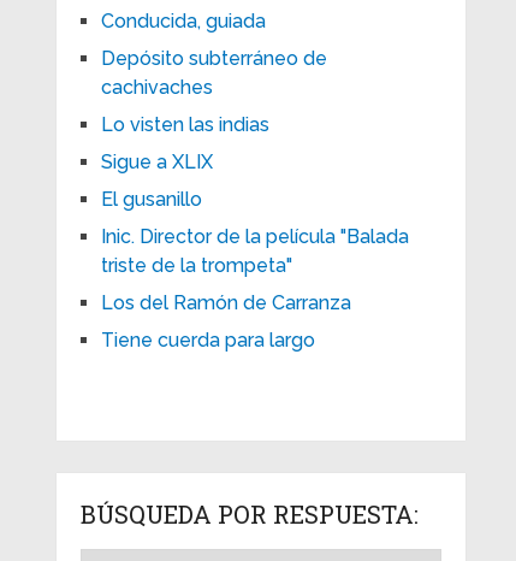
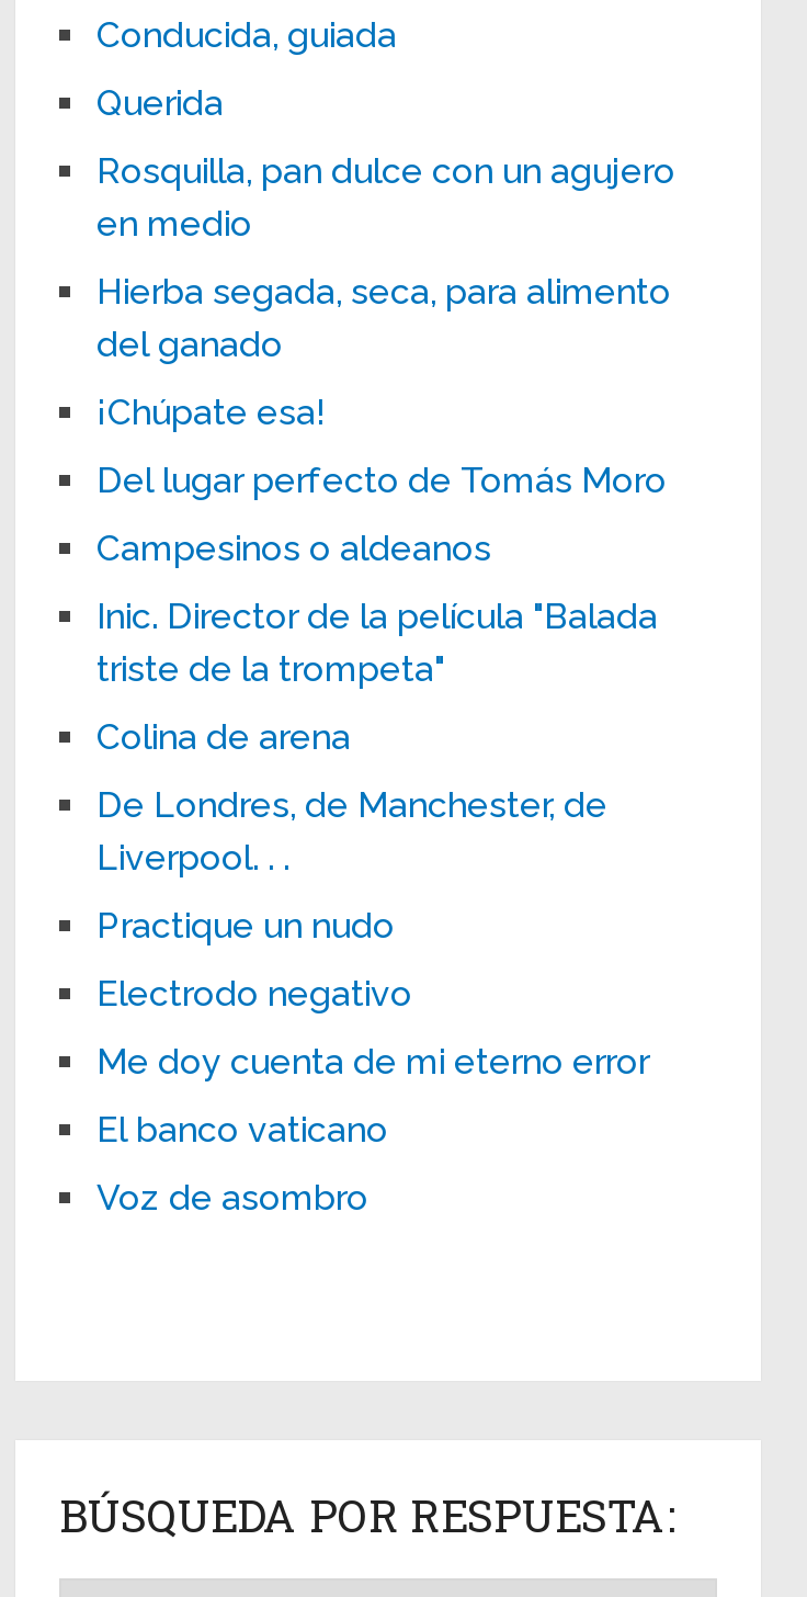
- Depósito subterráneo de
- cachivaches
- Lo visten las indias
- Sigue a XLIX
- El gusanillo
+ Querida
+ Rosquilla, pan dulce con un agujero
+ en medio
+ Hierba segada, seca, para alimento
+ del ganado
+ ¡Chúpate esa!
+ Del lugar perfecto de Tomás Moro
+ Campesinos o aldeanos

- Los del Ramón de Carranza
- Tiene cuerda para largo
+ Colina de arena
+ De Londres, de Manchester, de
+ Liverpool. . .
+ Practique un nudo
+ Electrodo negativo
+ Me doy cuenta de mi eterno error
+ El banco vaticano
+ Voz de asombro
